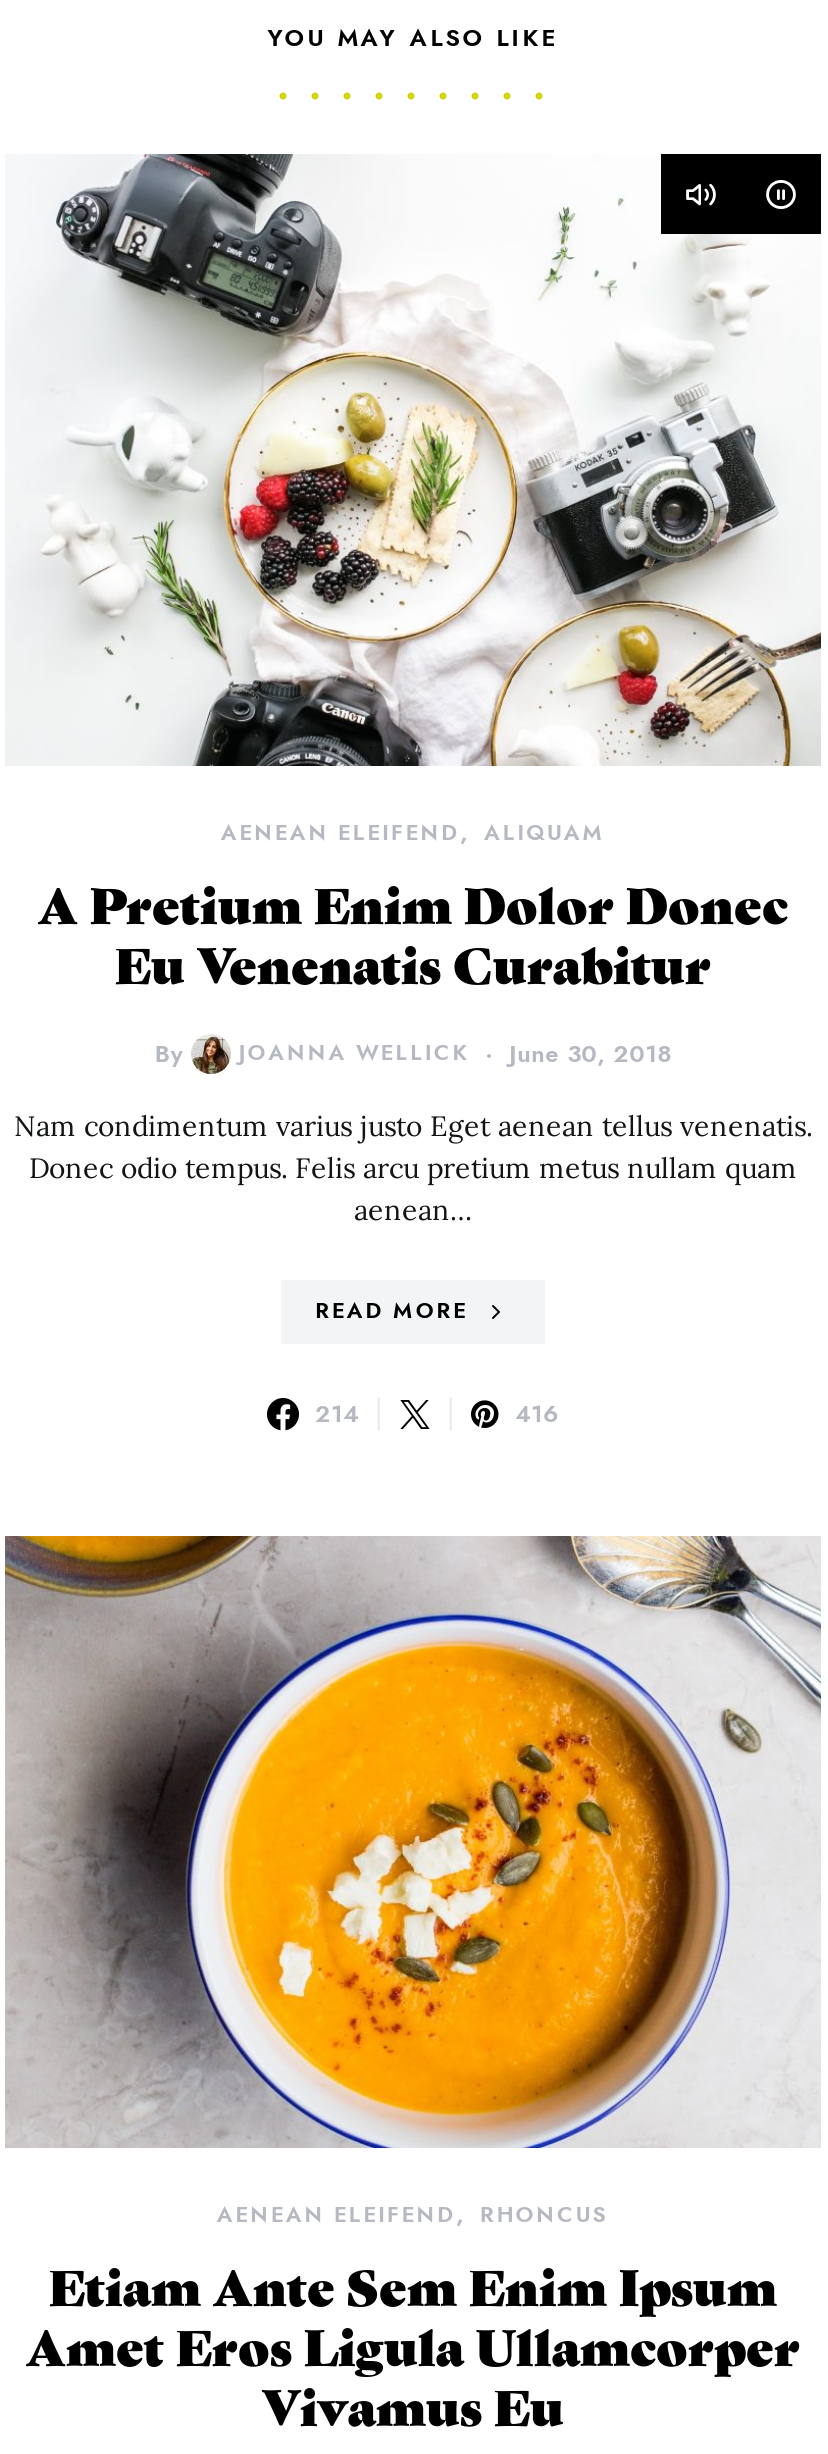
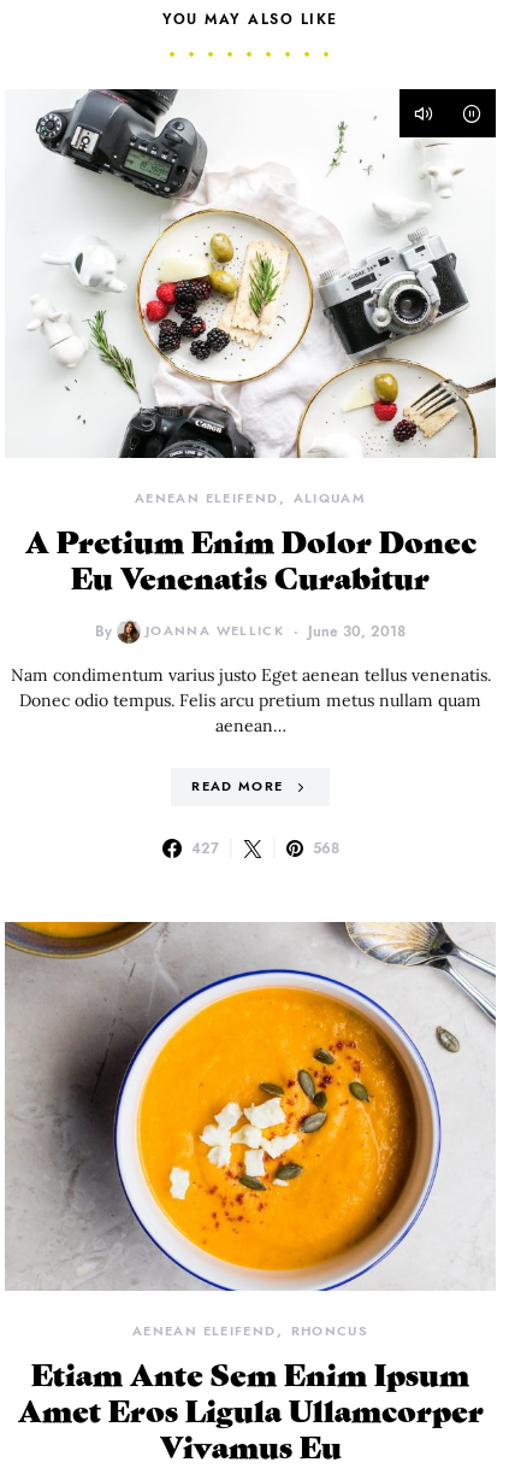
- 214
+ 427

- 416
+ 568
